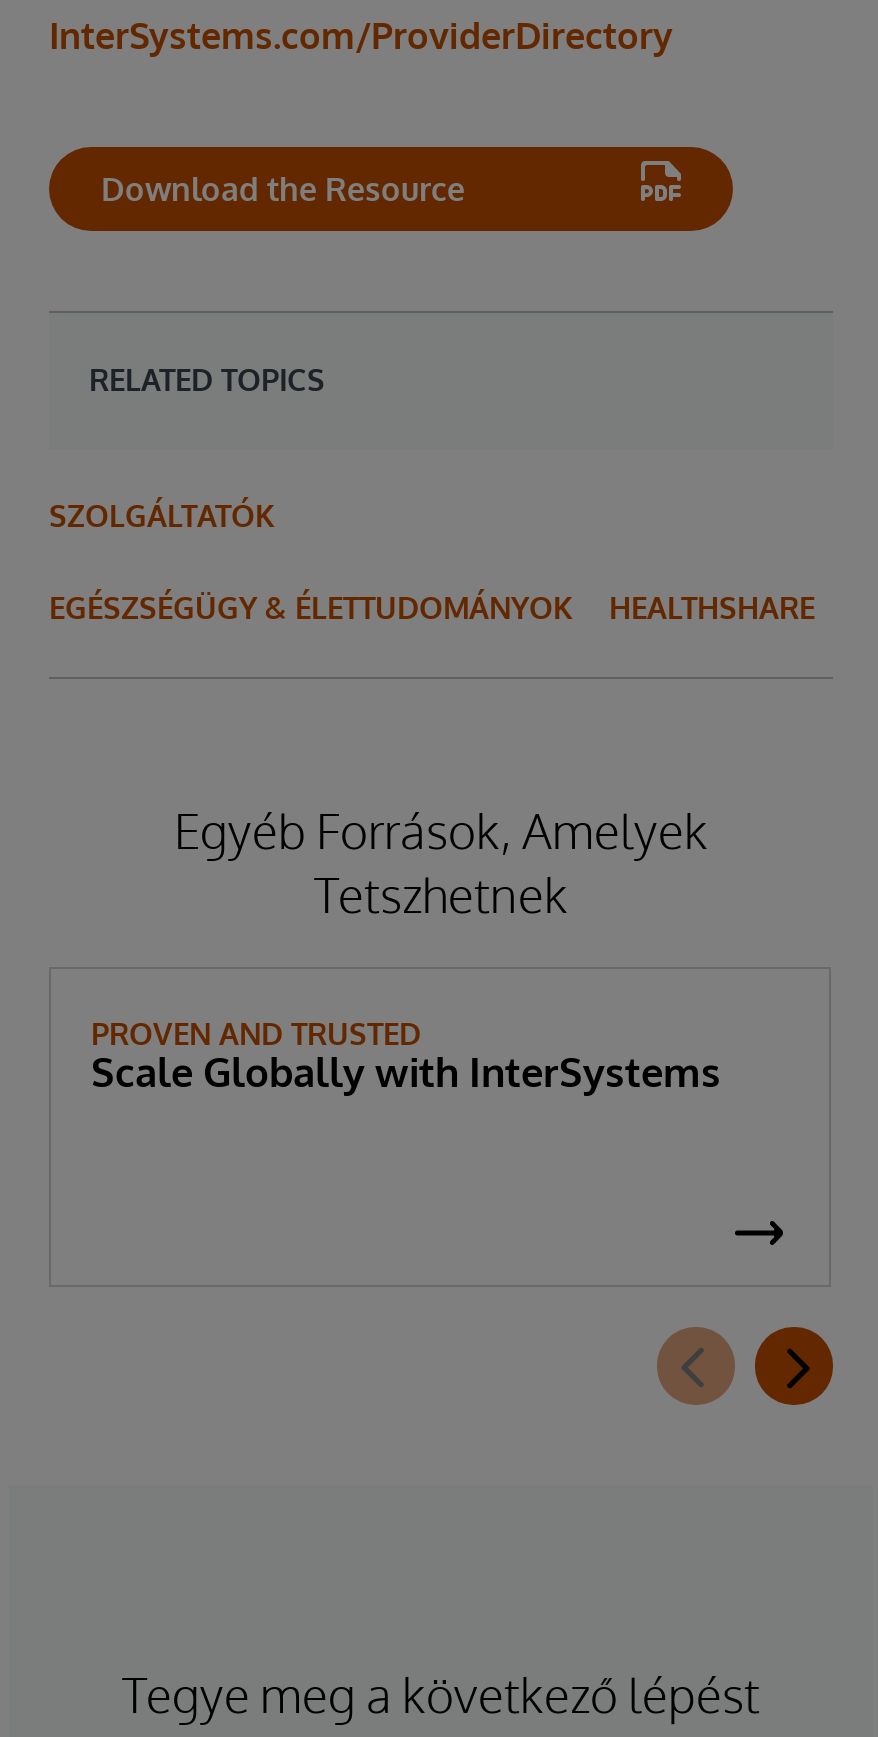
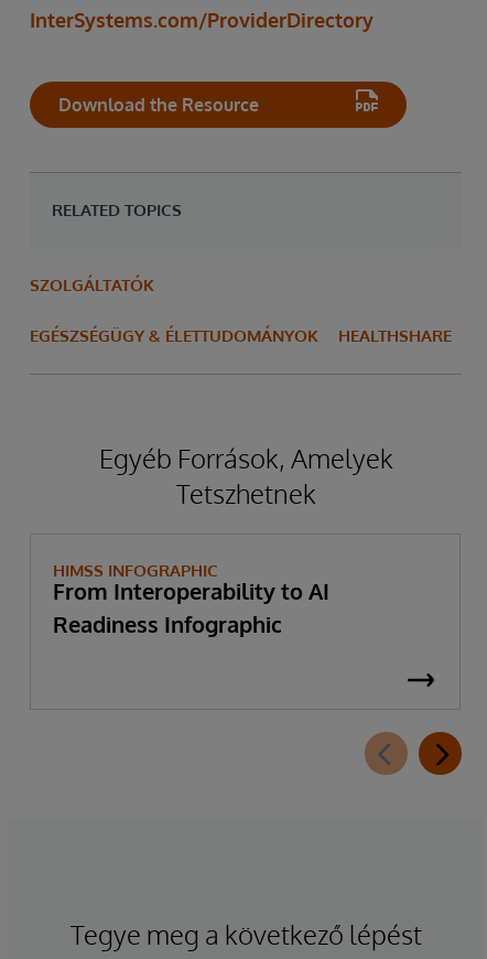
- PROVEN AND TRUSTED
- Scale Globally with InterSystems
+ HIMSS INFOGRAPHIC
+ From Interoperability to AI
+ Readiness Infographic
